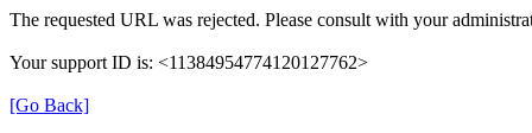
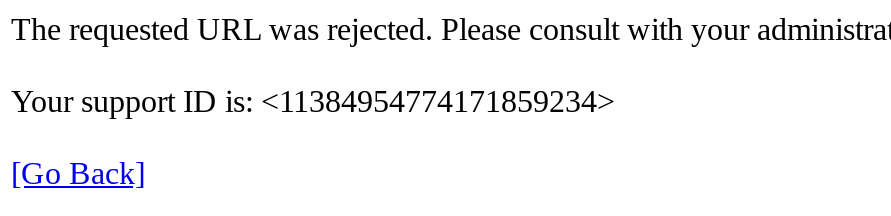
- Your support ID is: <11384954774120127762>
+ Your support ID is: <11384954774171859234>
